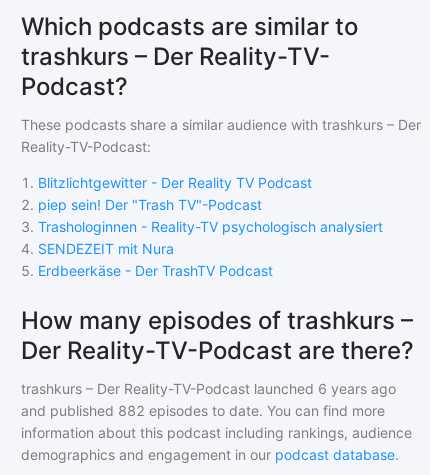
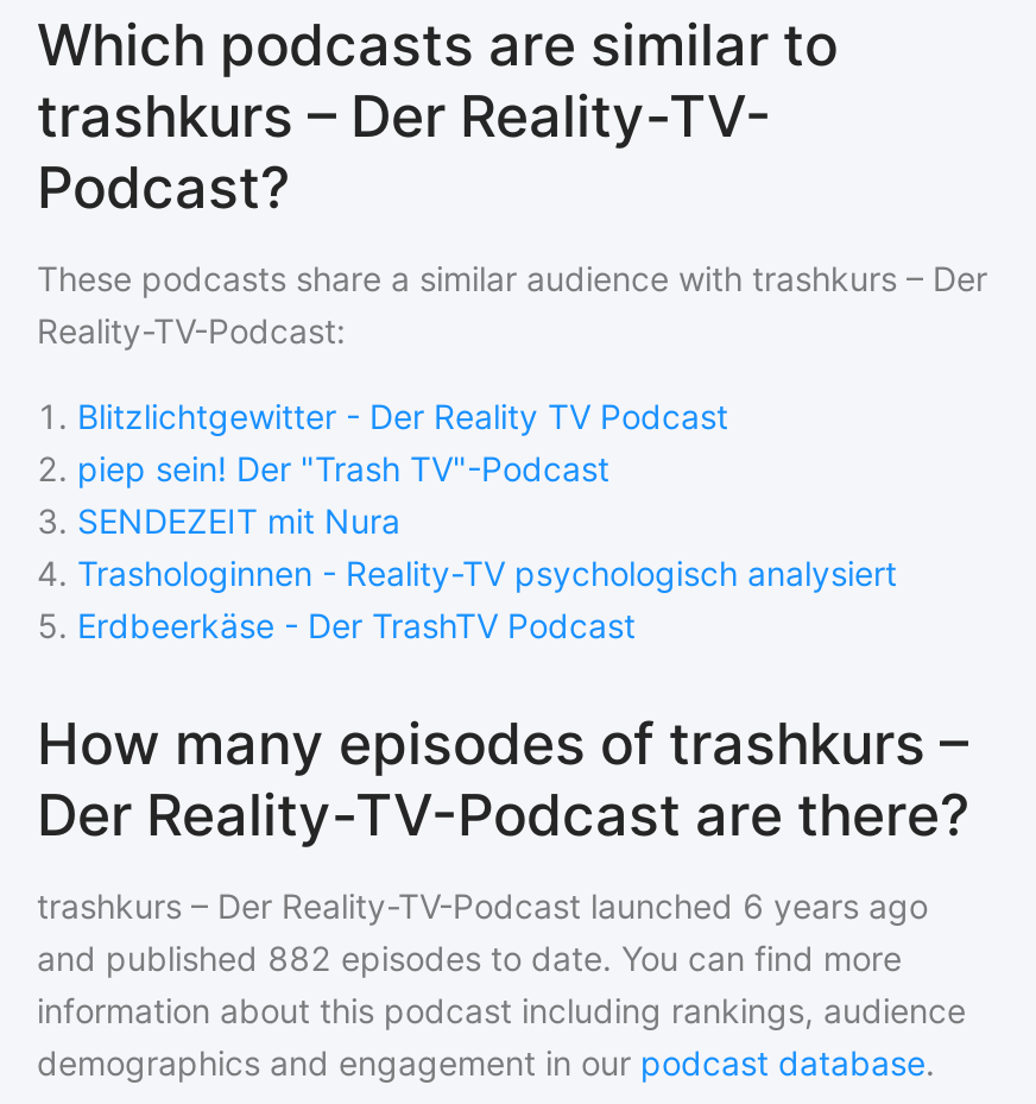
- 3. Trashologinnen - Reality-TV psychologisch analysiert
- 4. SENDEZEIT mit Nura
+ 3. SENDEZEIT mit Nura
+ 4. Trashologinnen - Reality-TV psychologisch analysiert
